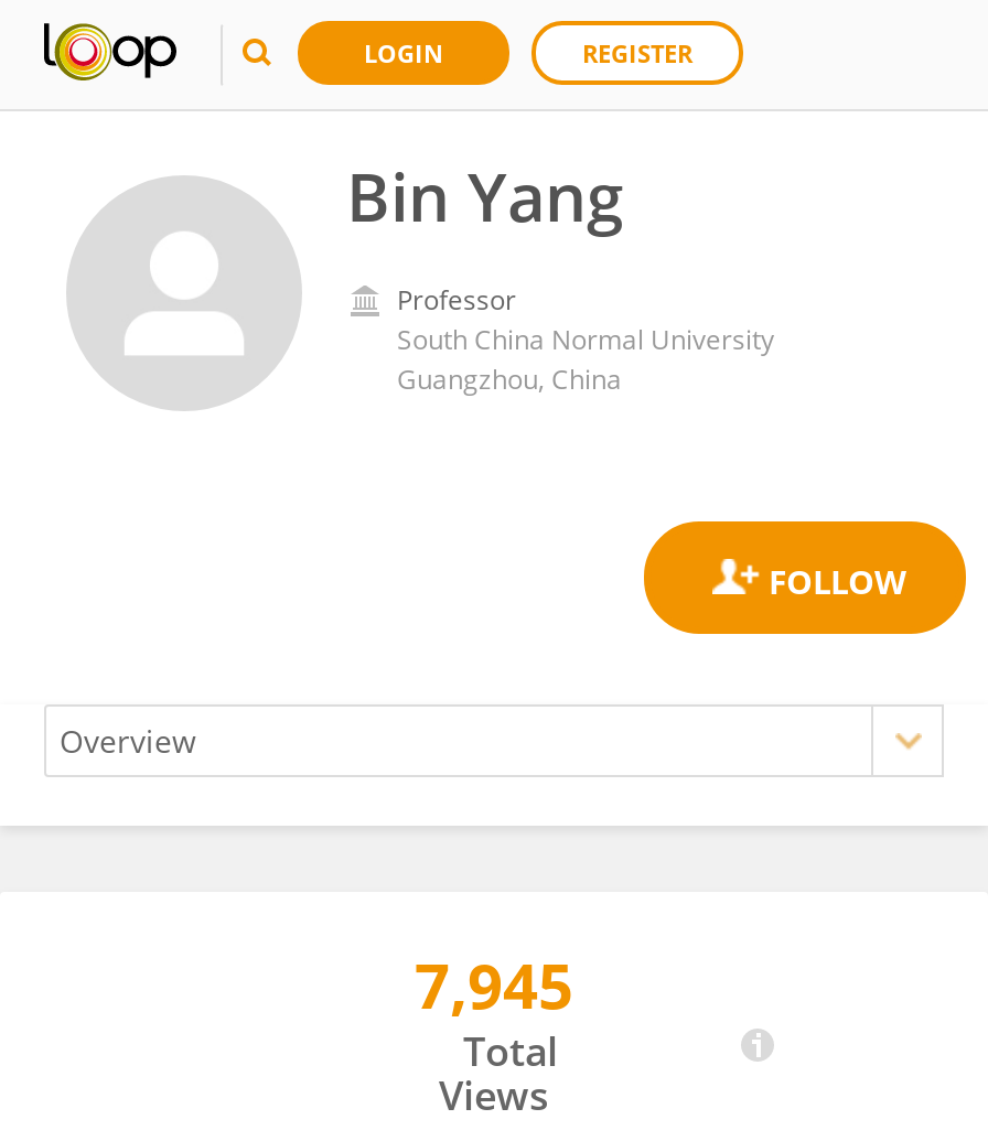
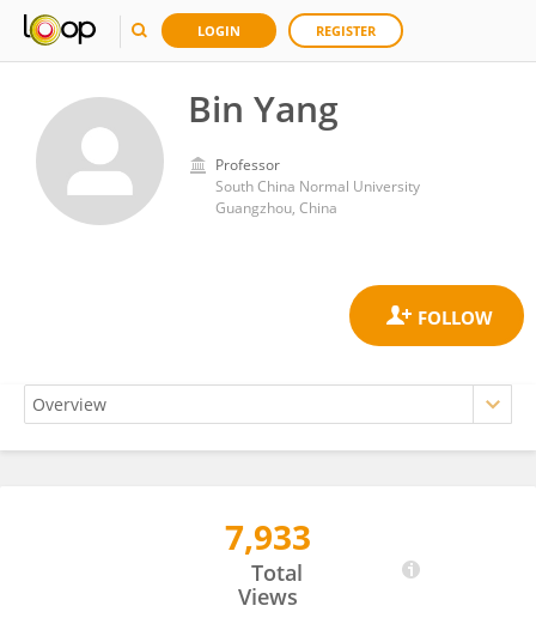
- 7,945
+ 7,933
